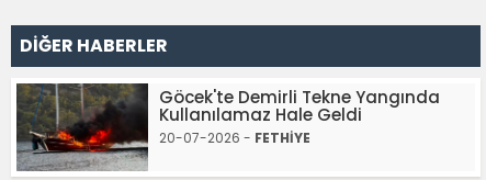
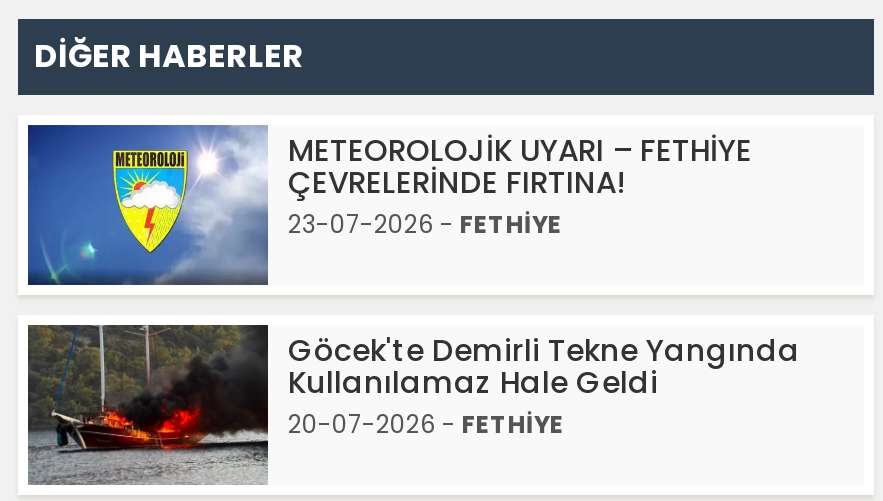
+ [image]
+ METEOROLOJİK UYARI – FETHİYE
+ ÇEVRELERİNDE FIRTINA!
+ 23-07-2026 - FETHİYE
